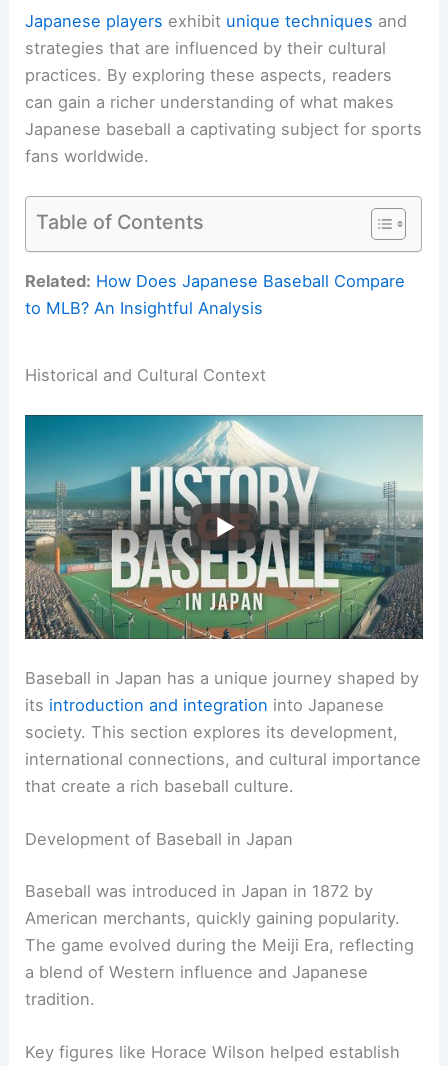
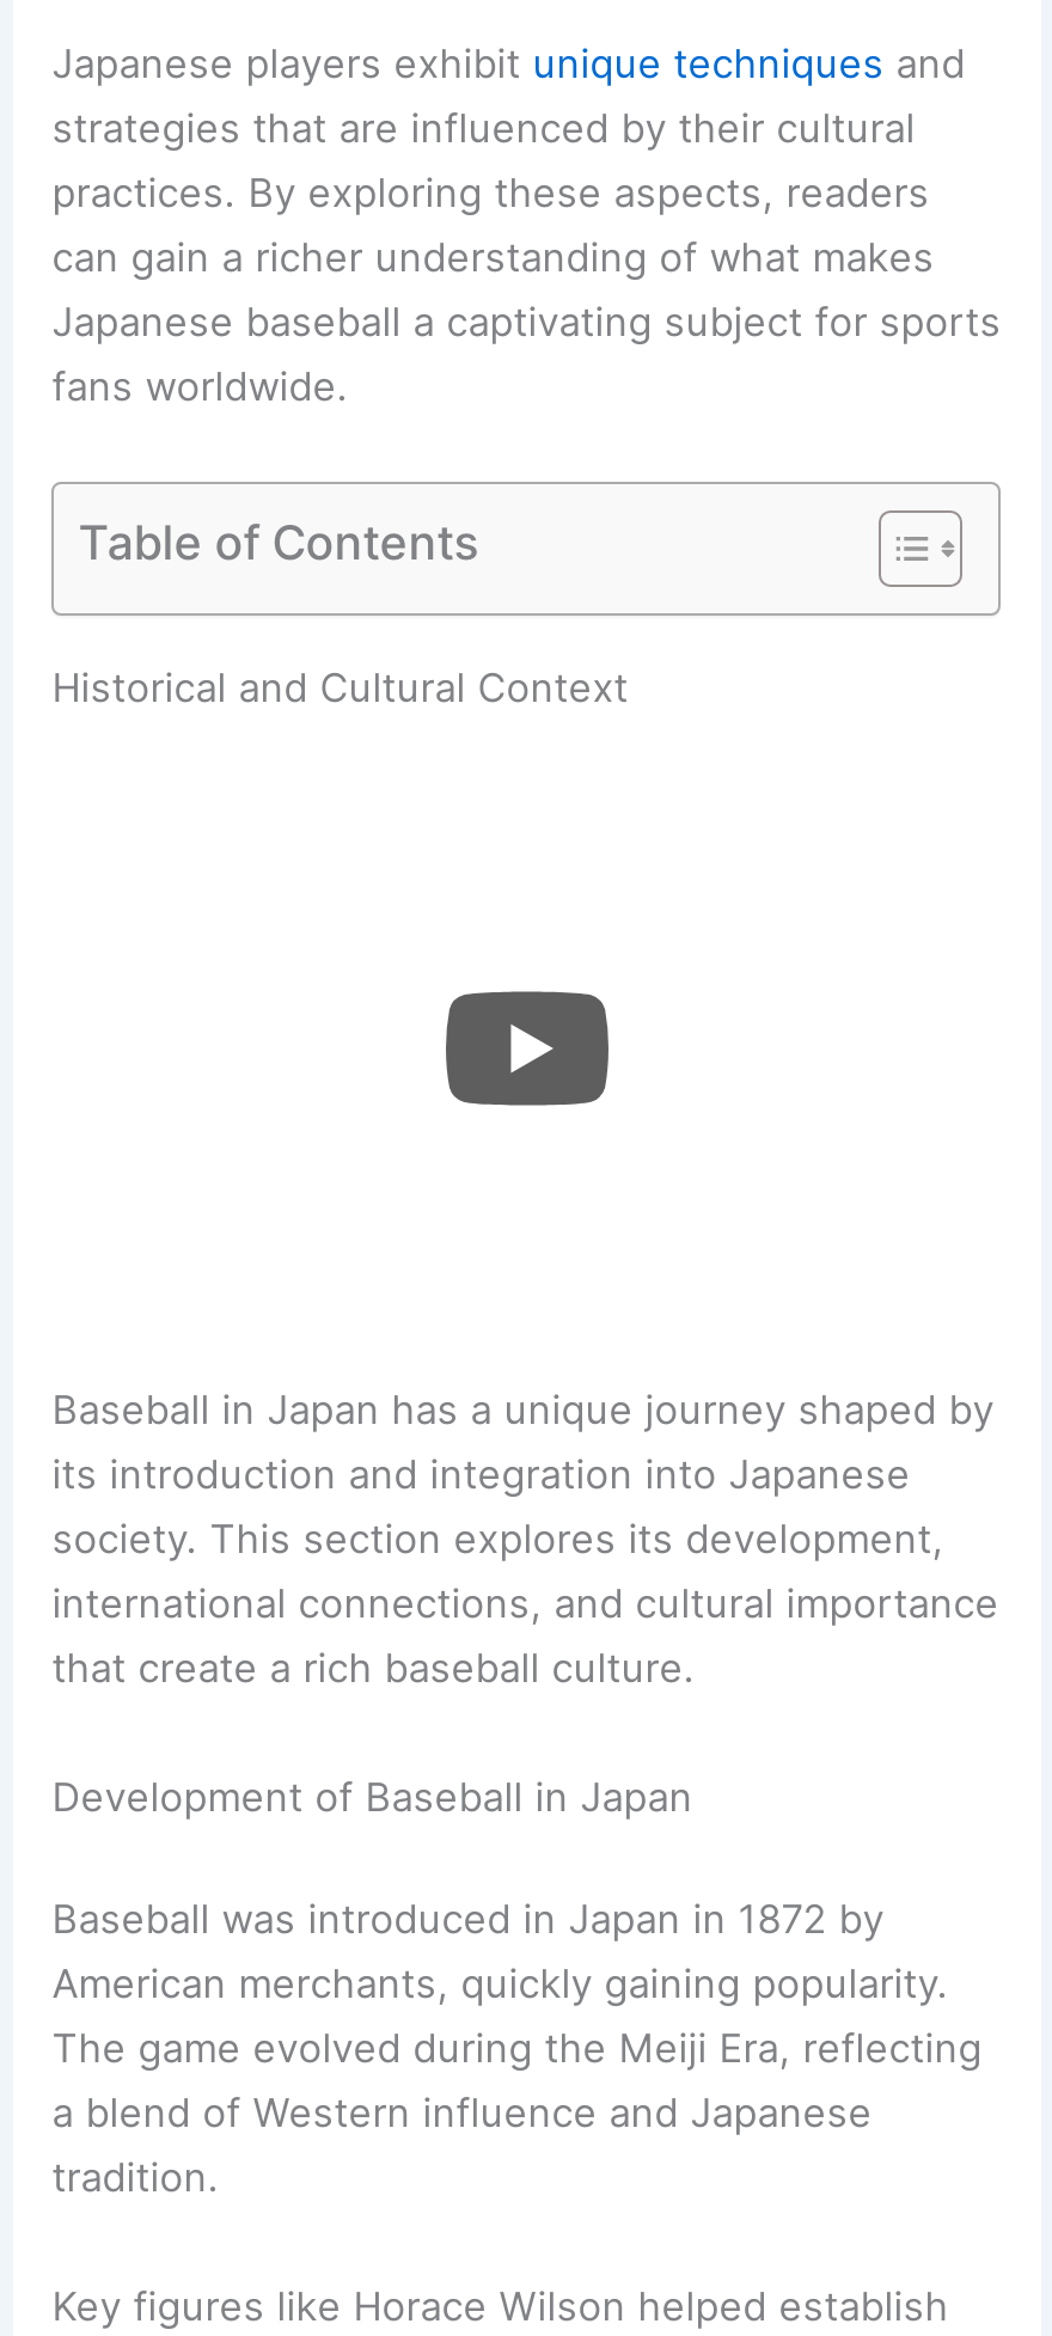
- Related: How Does Japanese Baseball Compare
- to MLB? An Insightful Analysis

- [image]
